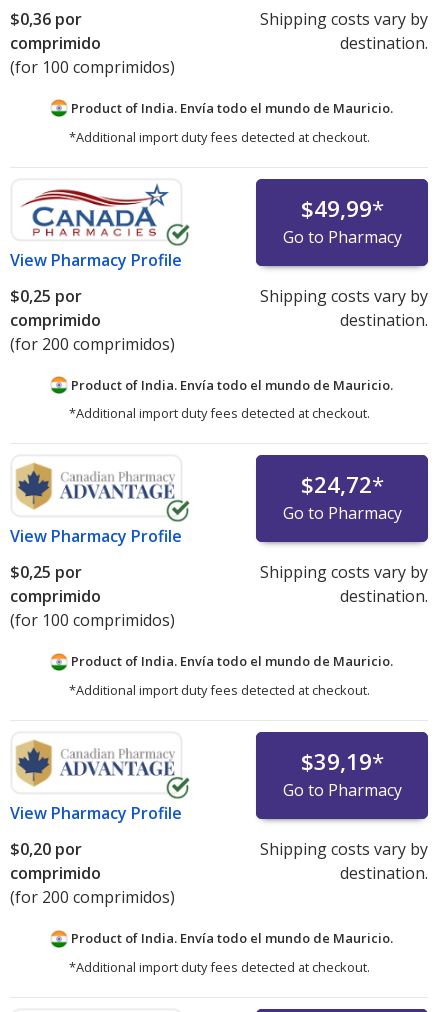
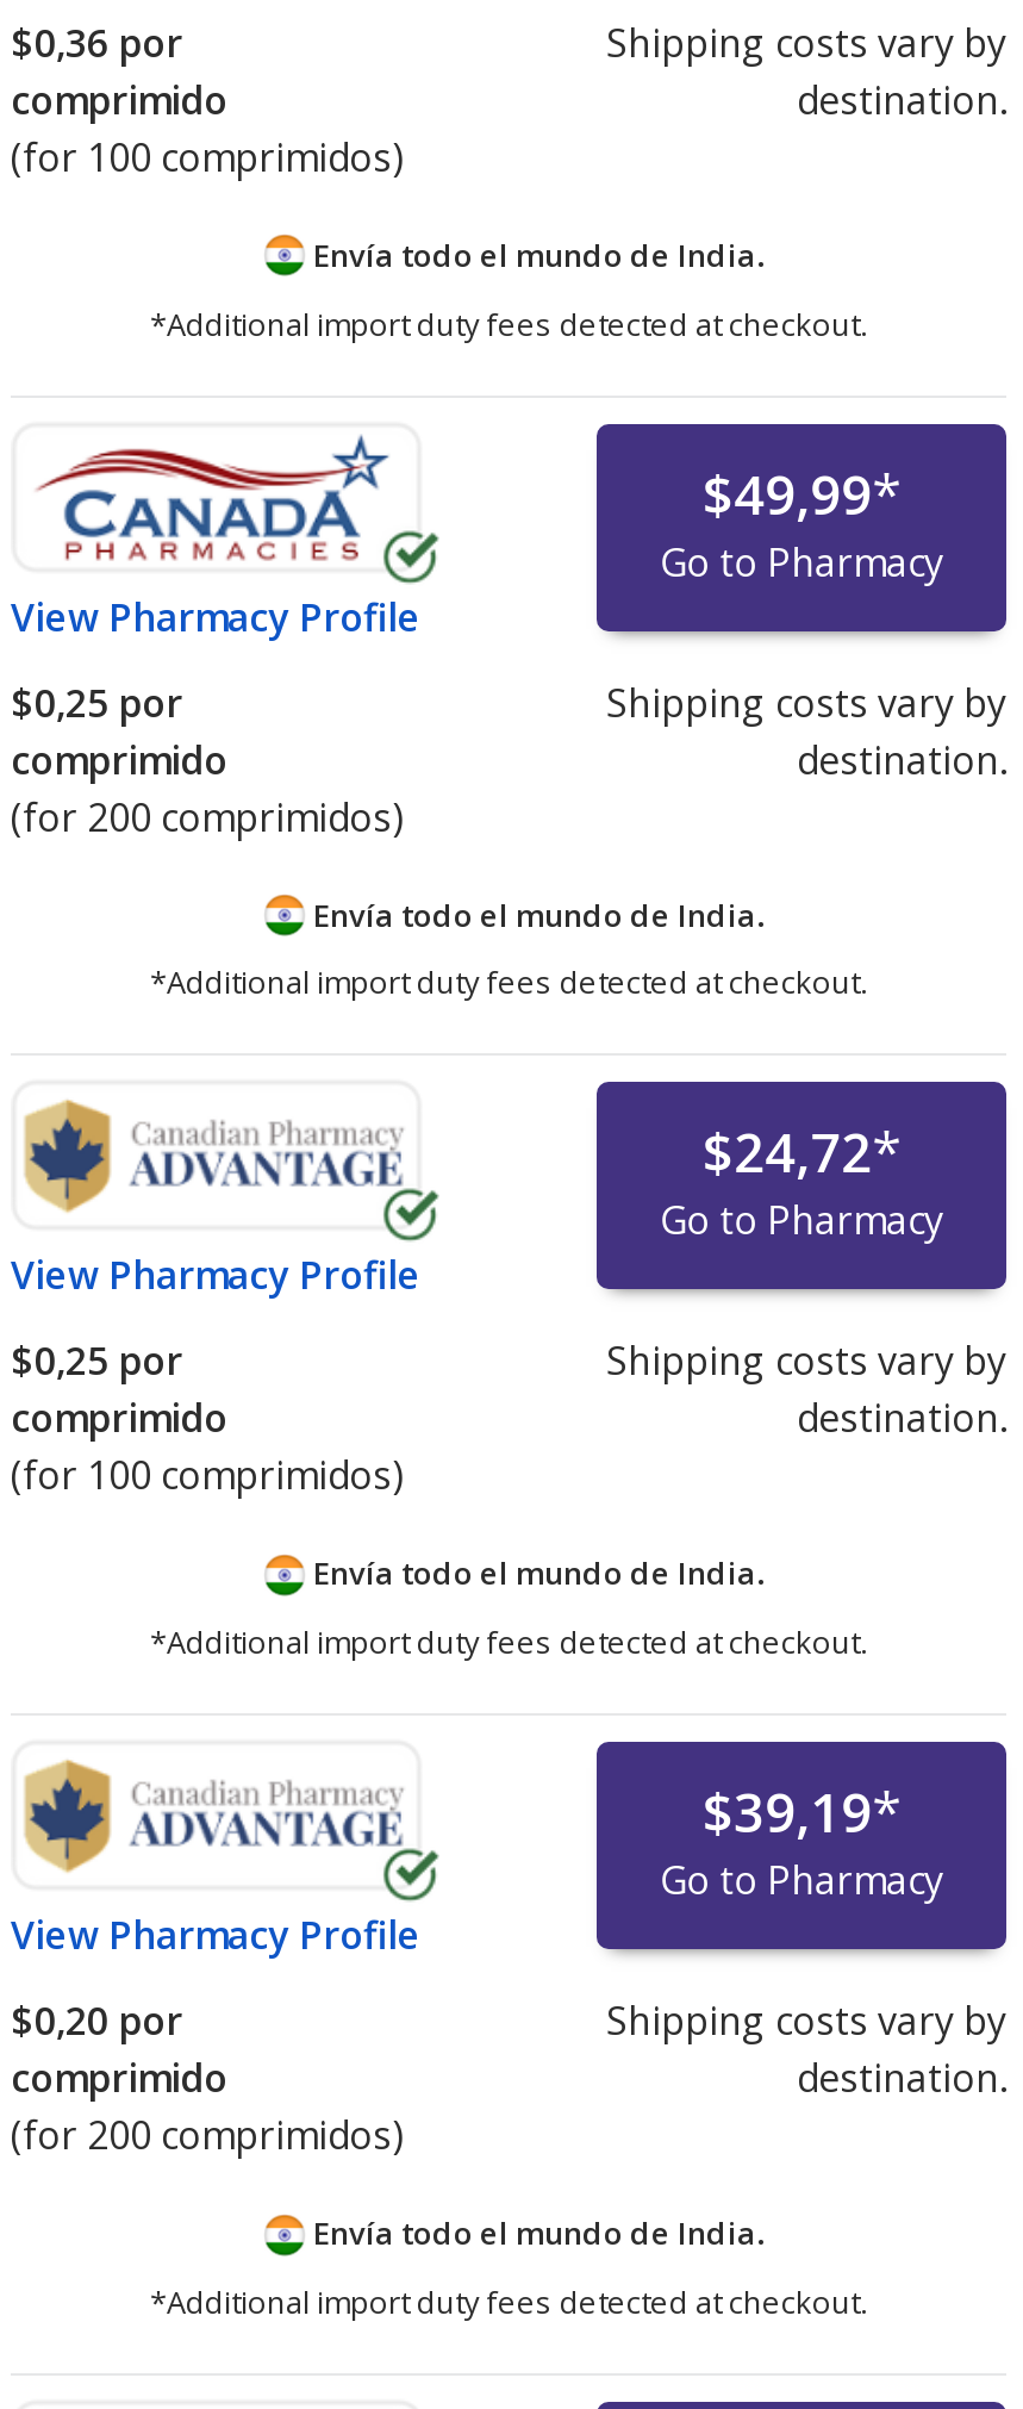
- Product of India. Envía todo el mundo de Mauricio.
+ Envía todo el mundo de India.

- Product of India. Envía todo el mundo de Mauricio.
+ Envía todo el mundo de India.

- Product of India. Envía todo el mundo de Mauricio.
+ Envía todo el mundo de India.

- Product of India. Envía todo el mundo de Mauricio.
+ Envía todo el mundo de India.
